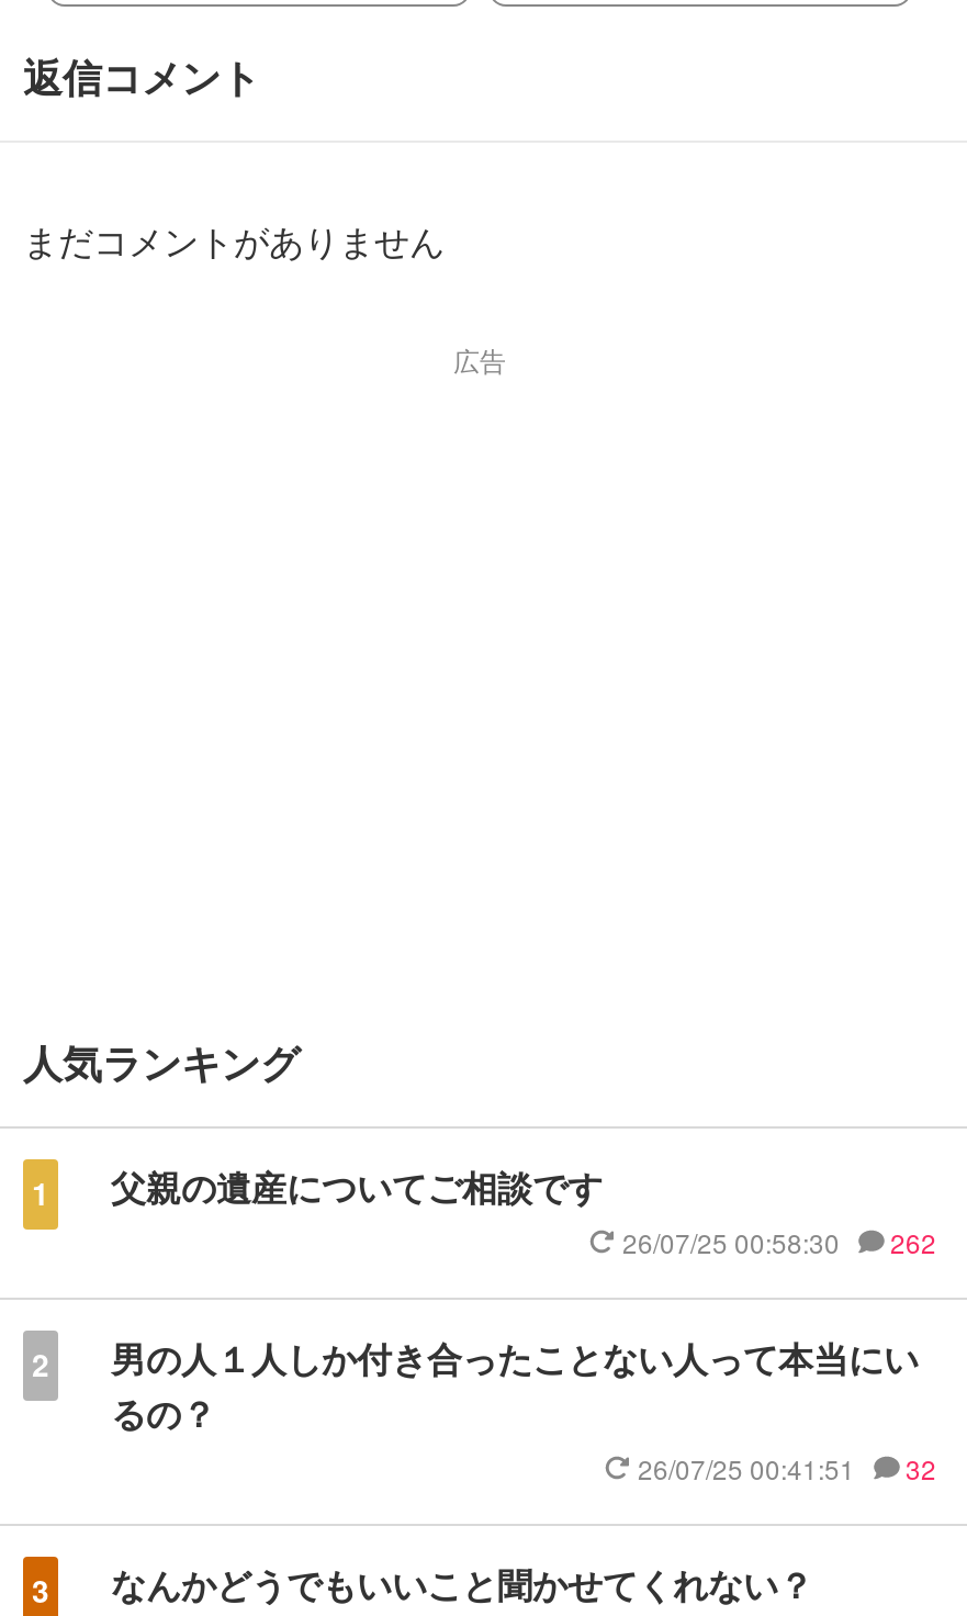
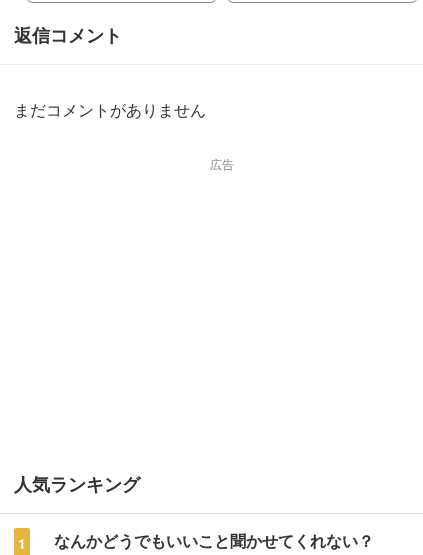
- 父親の遺産についてご相談です
- 26/07/25 00:58:30
- 262
- 2
- 男の人１人しか付き合ったことない人って本当にい
- るの？
- 26/07/25 00:41:51
- 32
- 3
